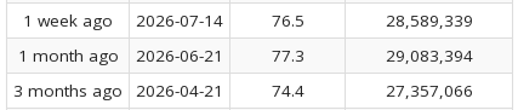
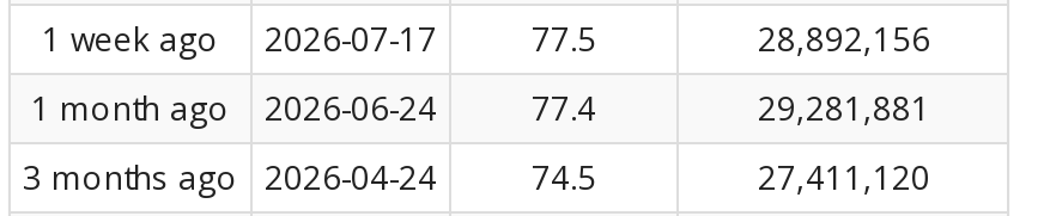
- 1 week ago 2026-07-14
+ 1 week ago 2026-07-17

- 76.5
+ 77.5

- 28,589,339
+ 28,892,156

- 1 month ago 2026-06-21
+ 1 month ago 2026-06-24

- 77.3
+ 77.4

- 29,083,394
+ 29,281,881

- 3 months ago 2026-04-21
+ 3 months ago 2026-04-24

- 74.4
+ 74.5

- 27,357,066
+ 27,411,120
